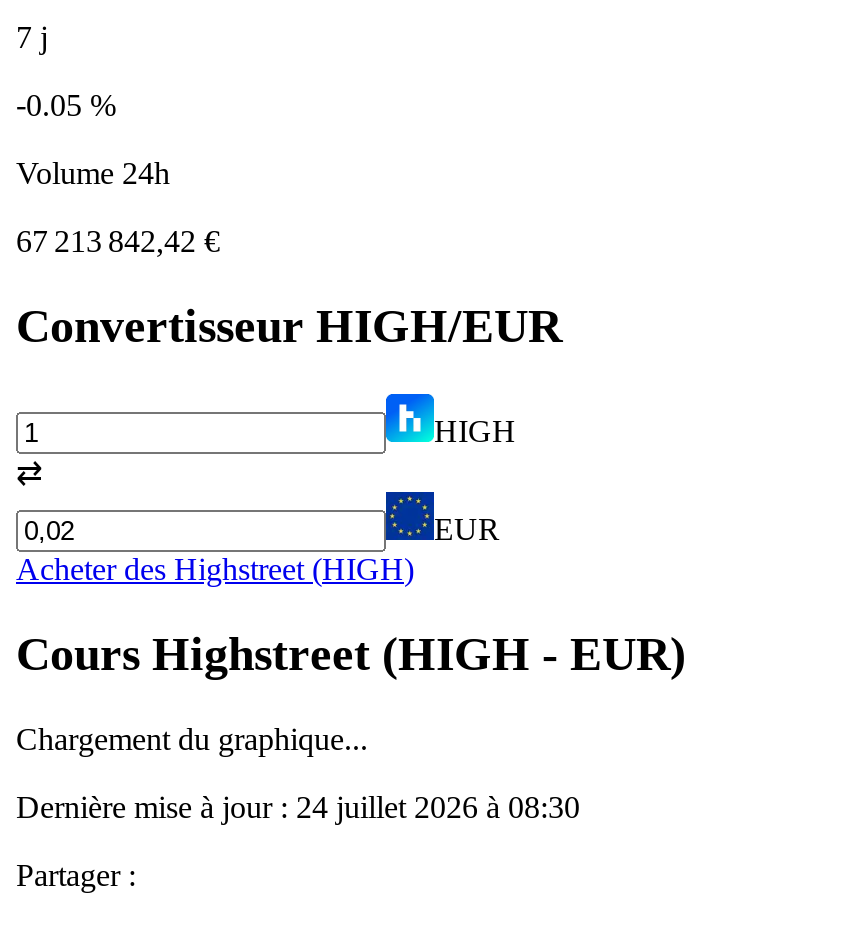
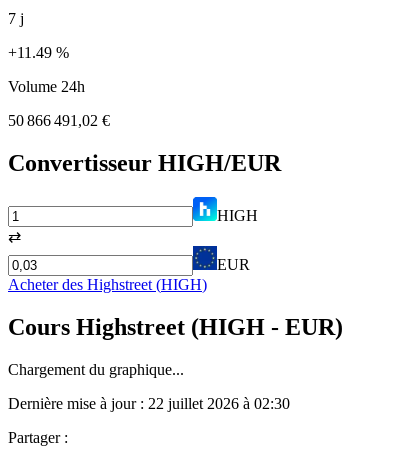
- -0.05 %
+ +11.49 %

- 67 213 842,42 €
+ 50 866 491,02 €

- Dernière mise à jour : 24 juillet 2026 à 08:30
+ Dernière mise à jour : 22 juillet 2026 à 02:30
